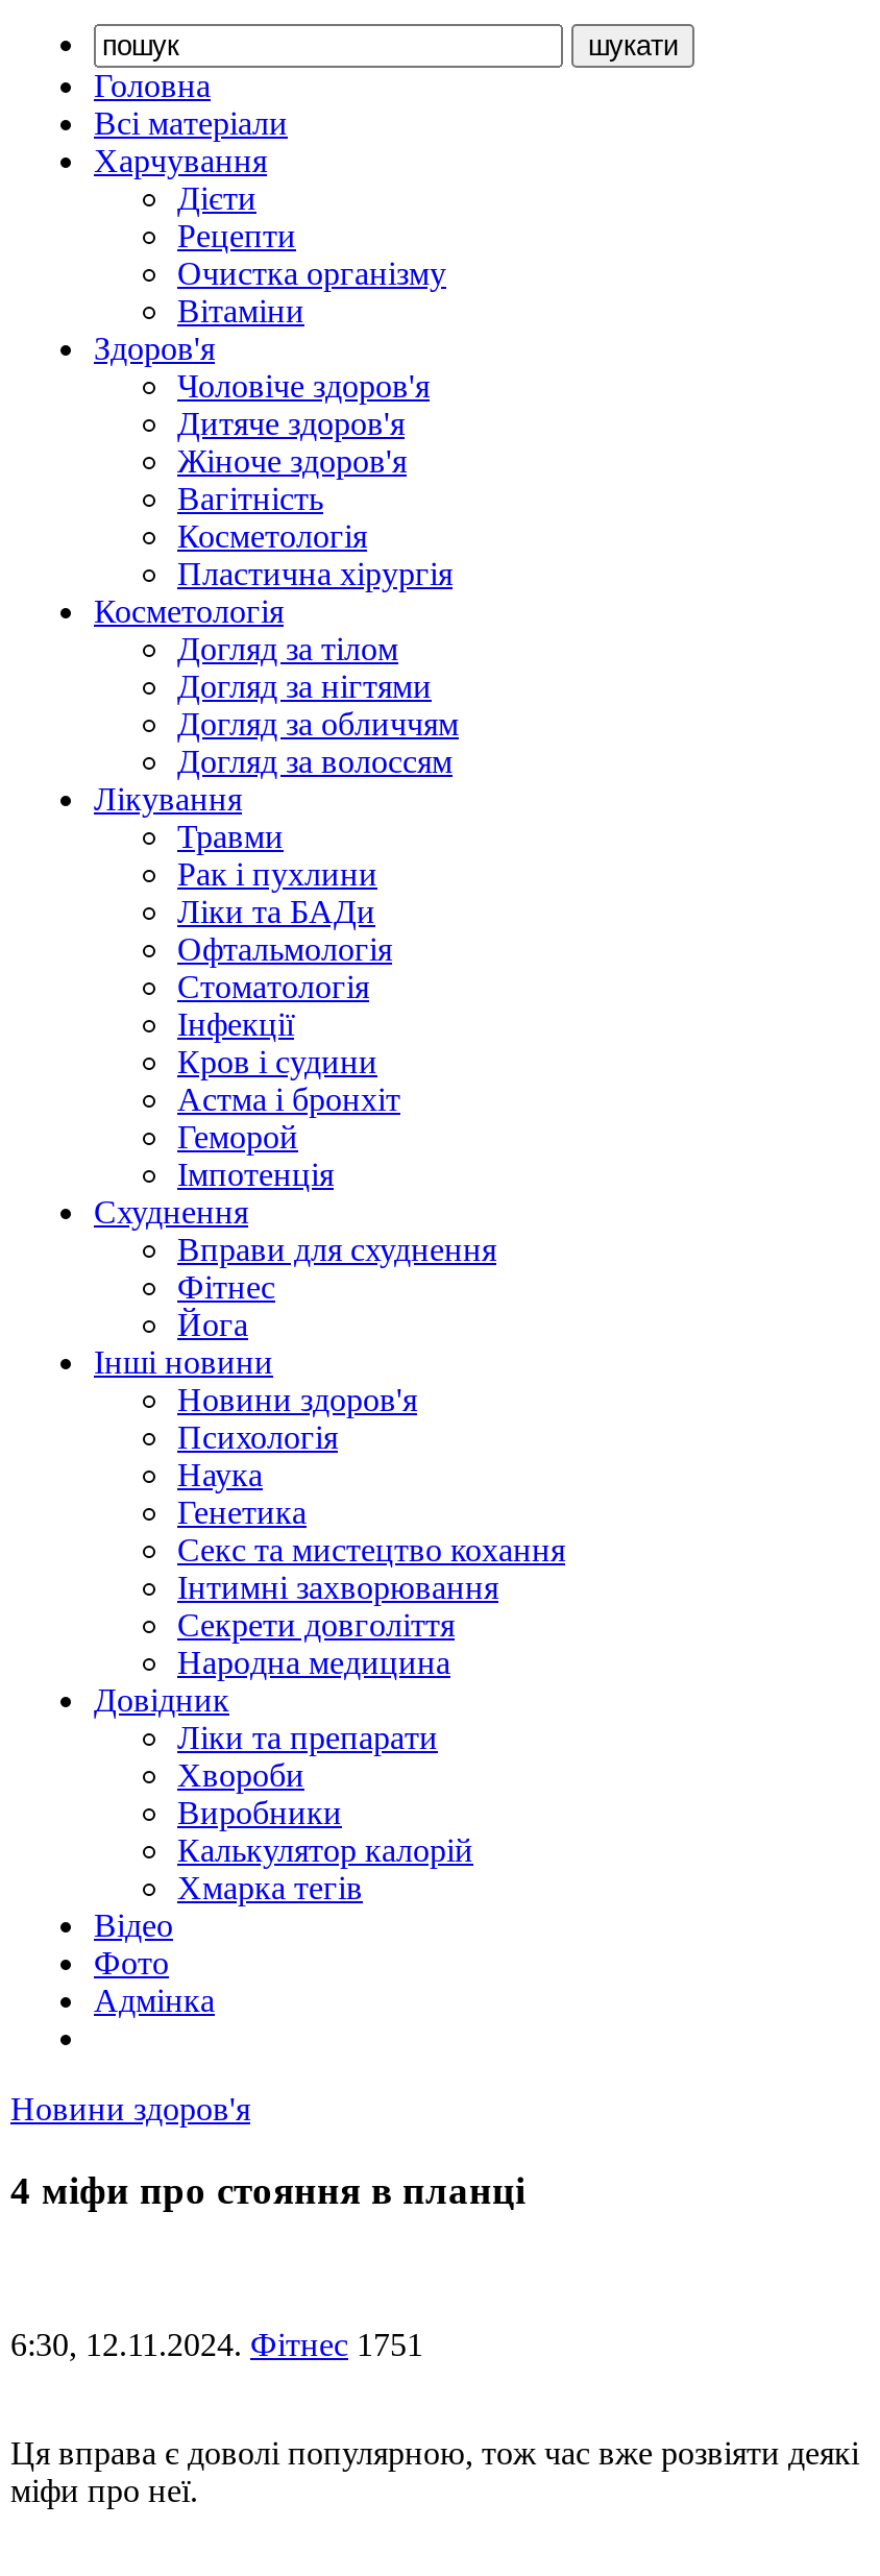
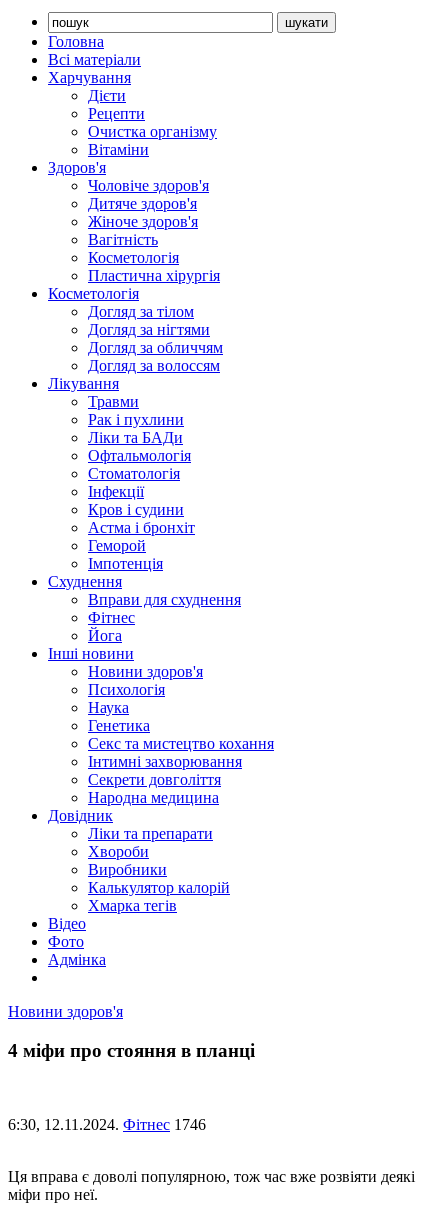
- 6:30, 12.11.2024. Фітнес 1751
+ 6:30, 12.11.2024. Фітнес 1746
